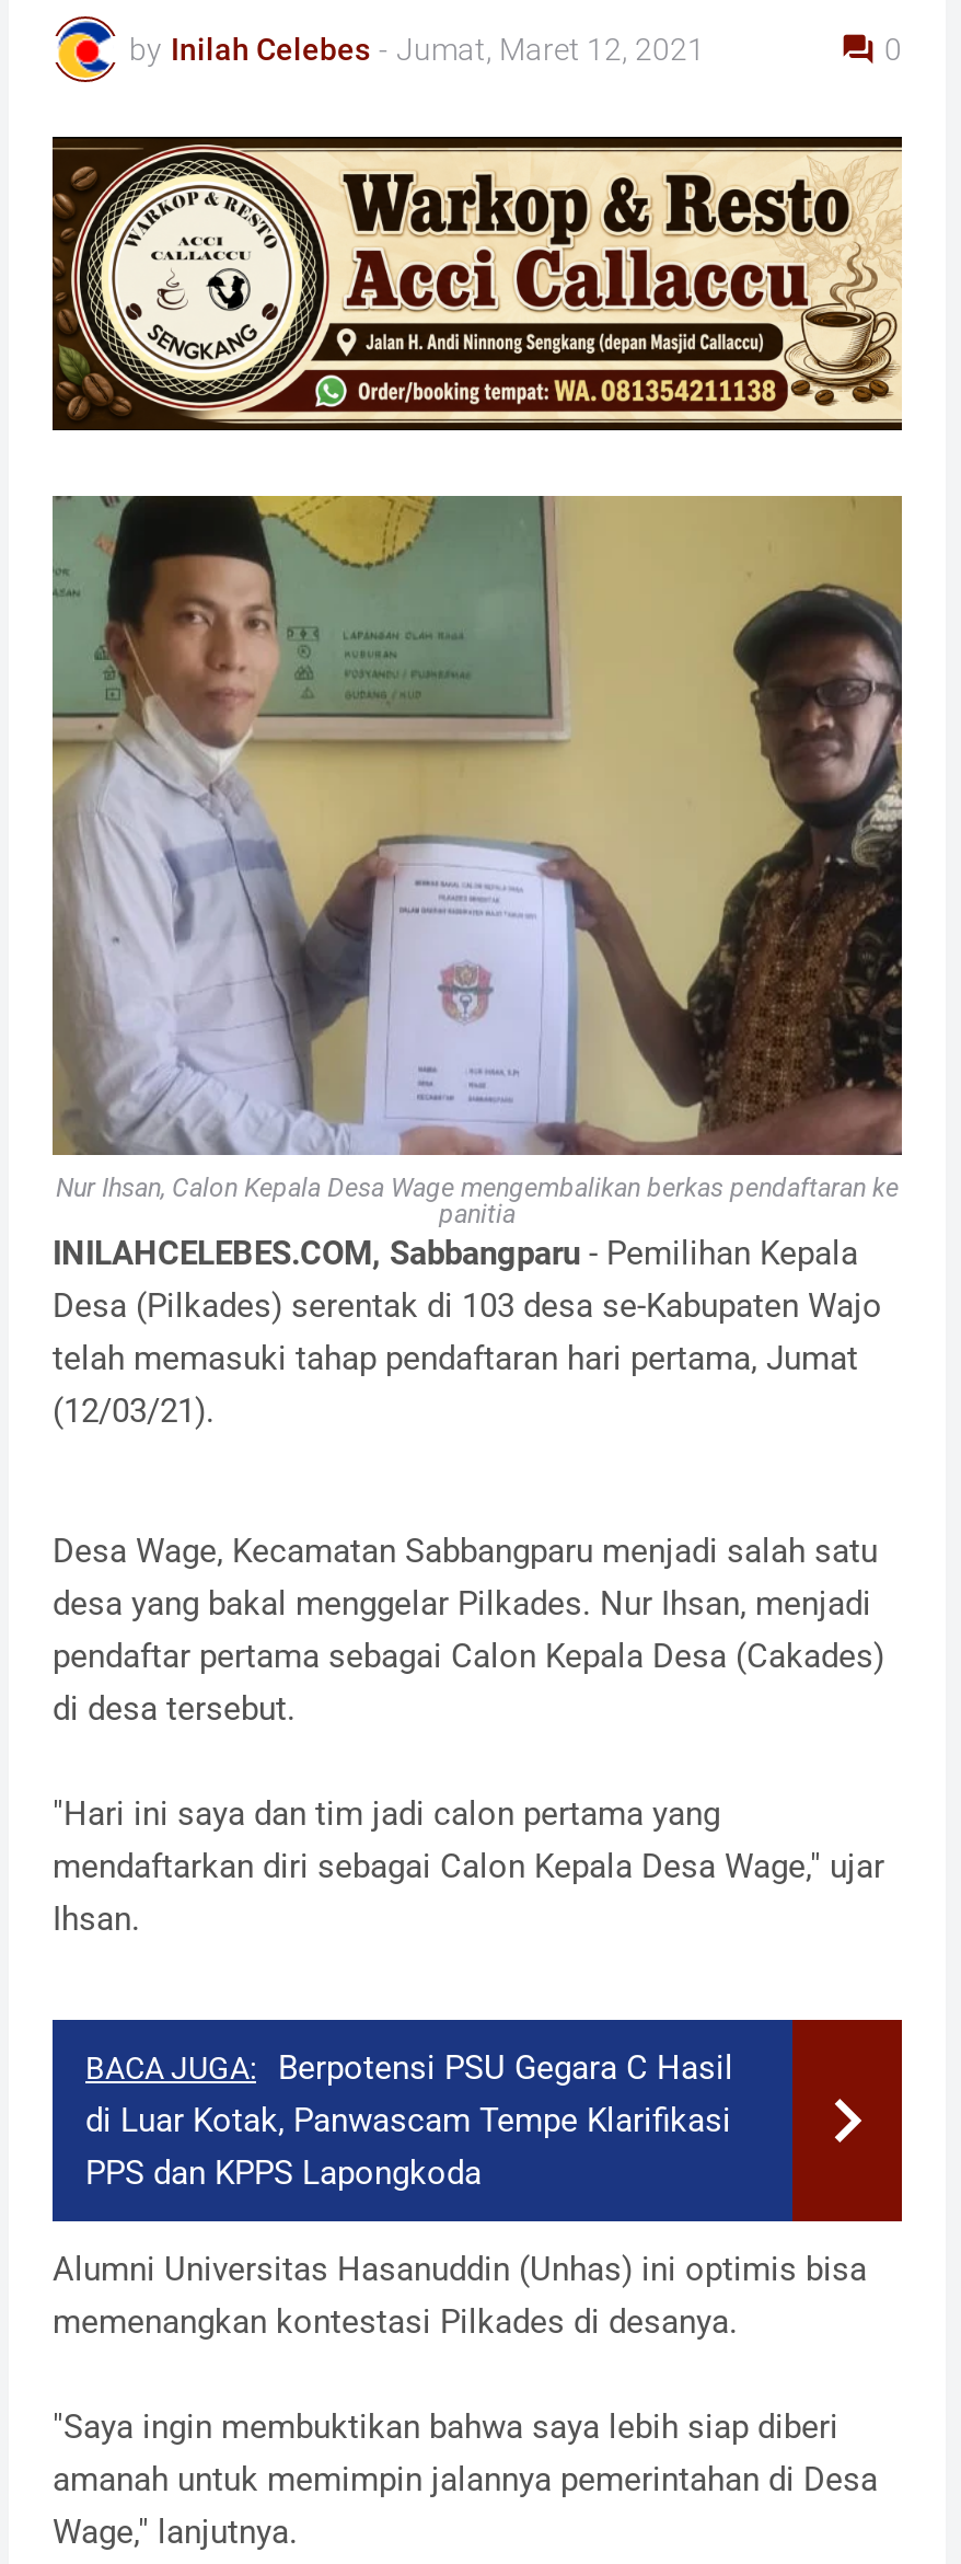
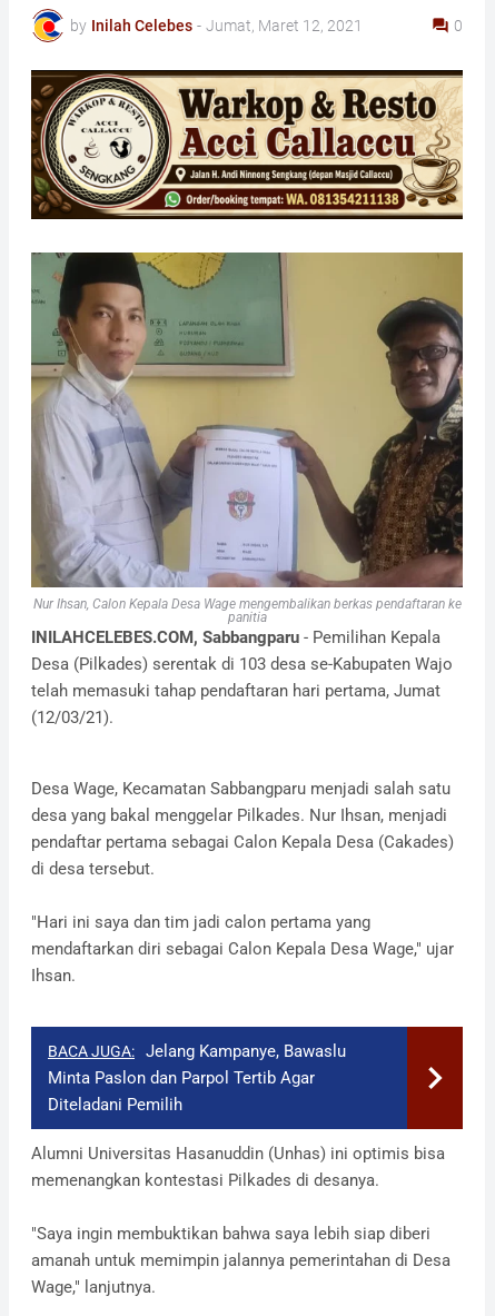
- Berpotensi PSU Gegara C Hasil
- di Luar Kotak, Panwascam Tempe Klarifikasi
- PPS dan KPPS Lapongkoda
+ Jelang Kampanye, Bawaslu
+ Minta Paslon dan Parpol Tertib Agar
+ Diteladani Pemilih
